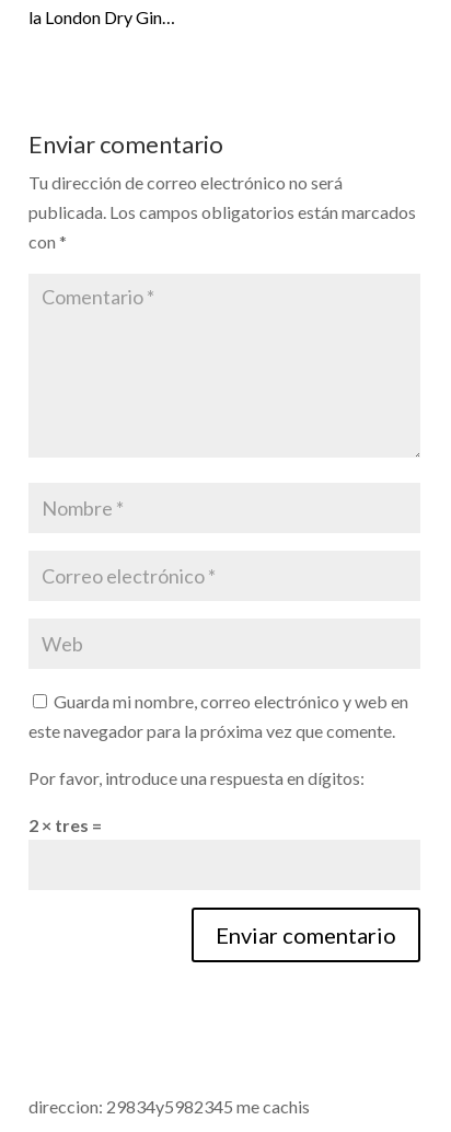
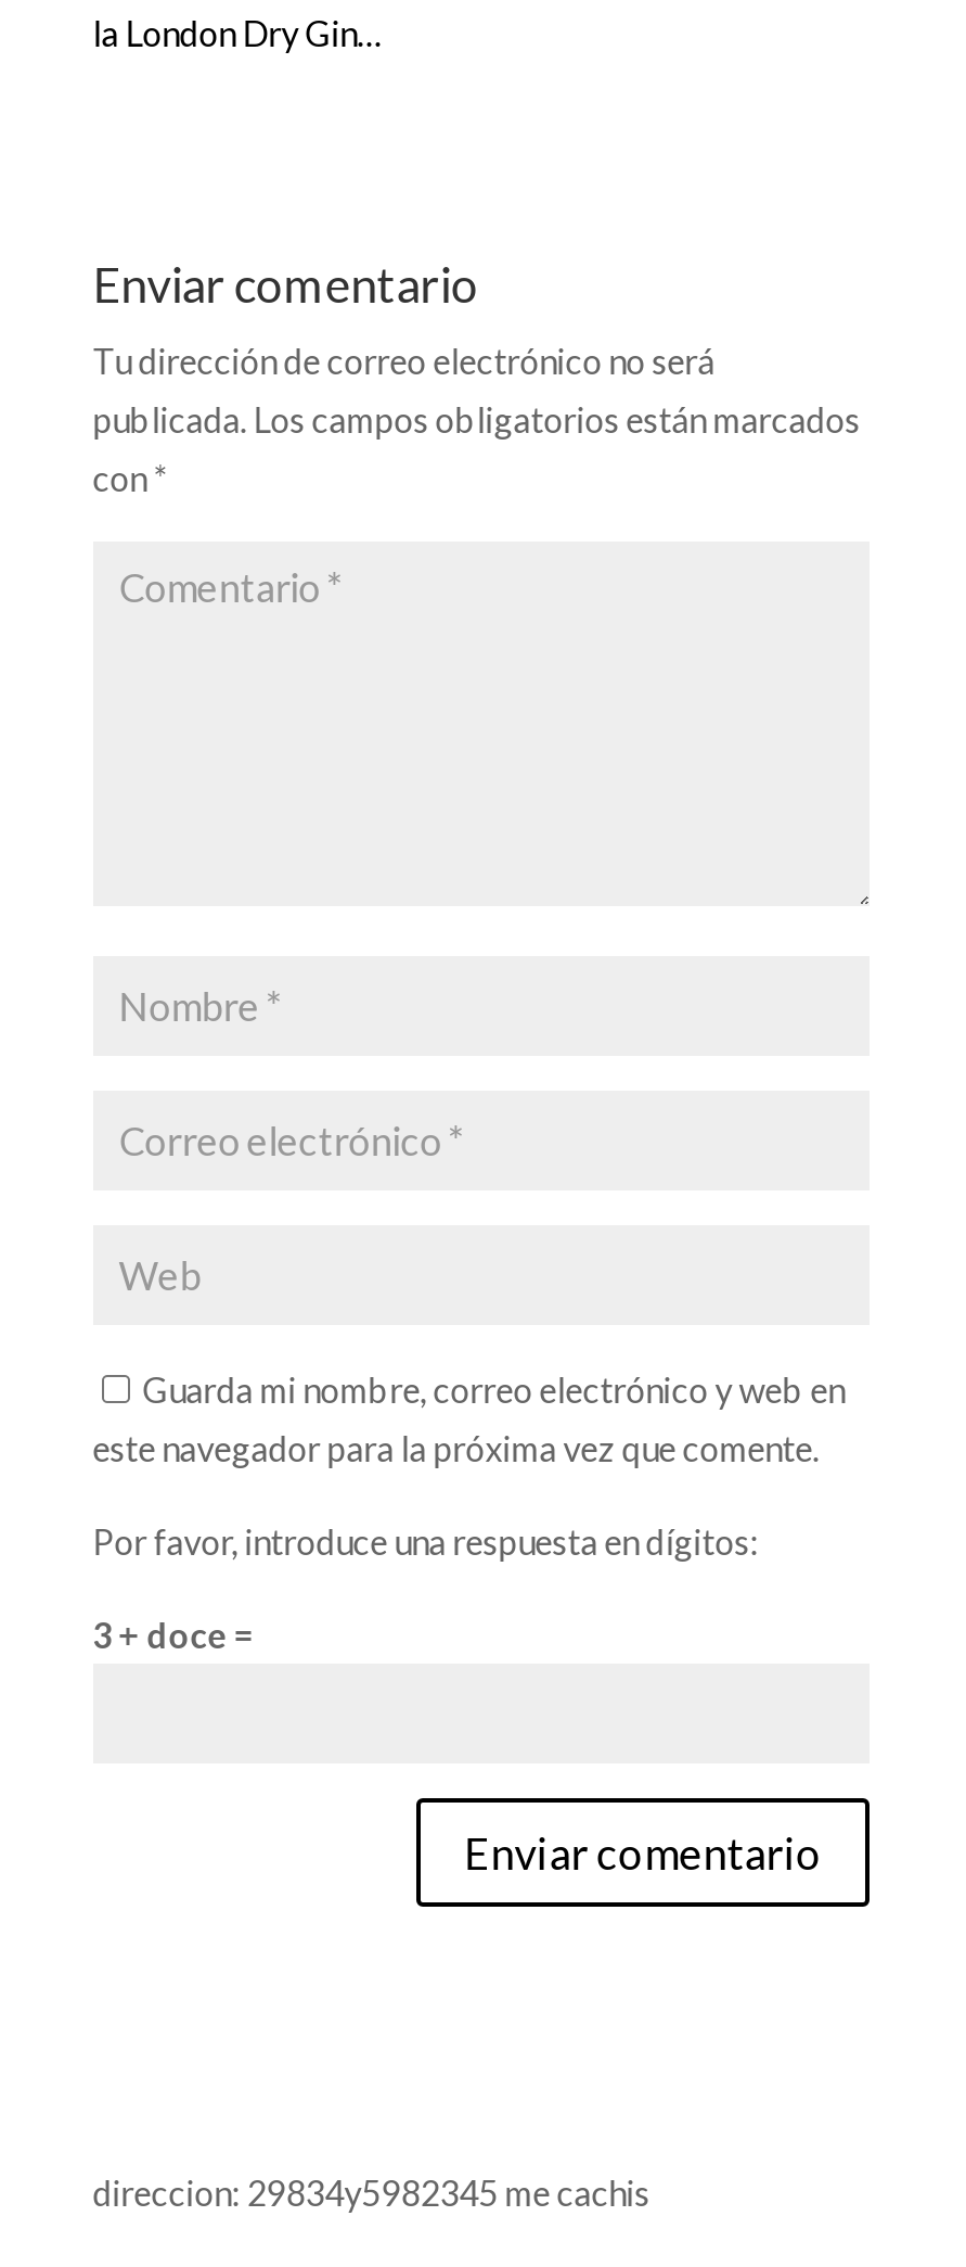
- 2 × tres =
+ 3 + doce =
